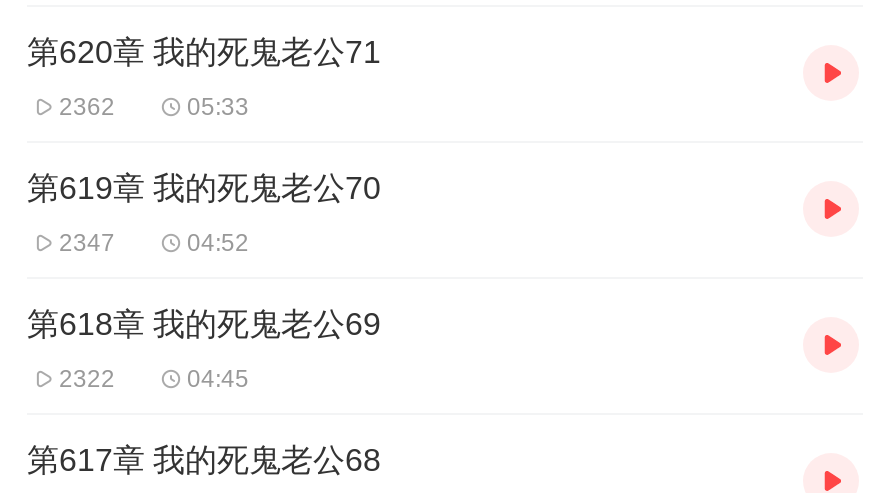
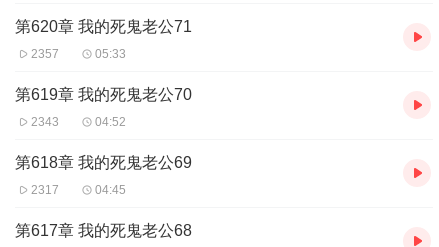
- 2362
+ 2357

- 2347
+ 2343

- 2322
+ 2317
